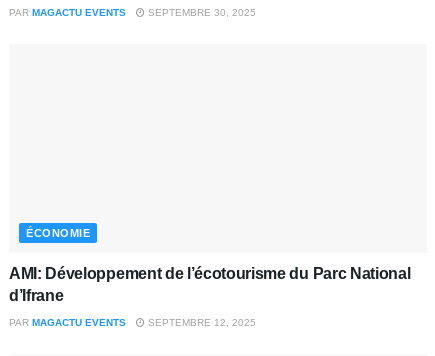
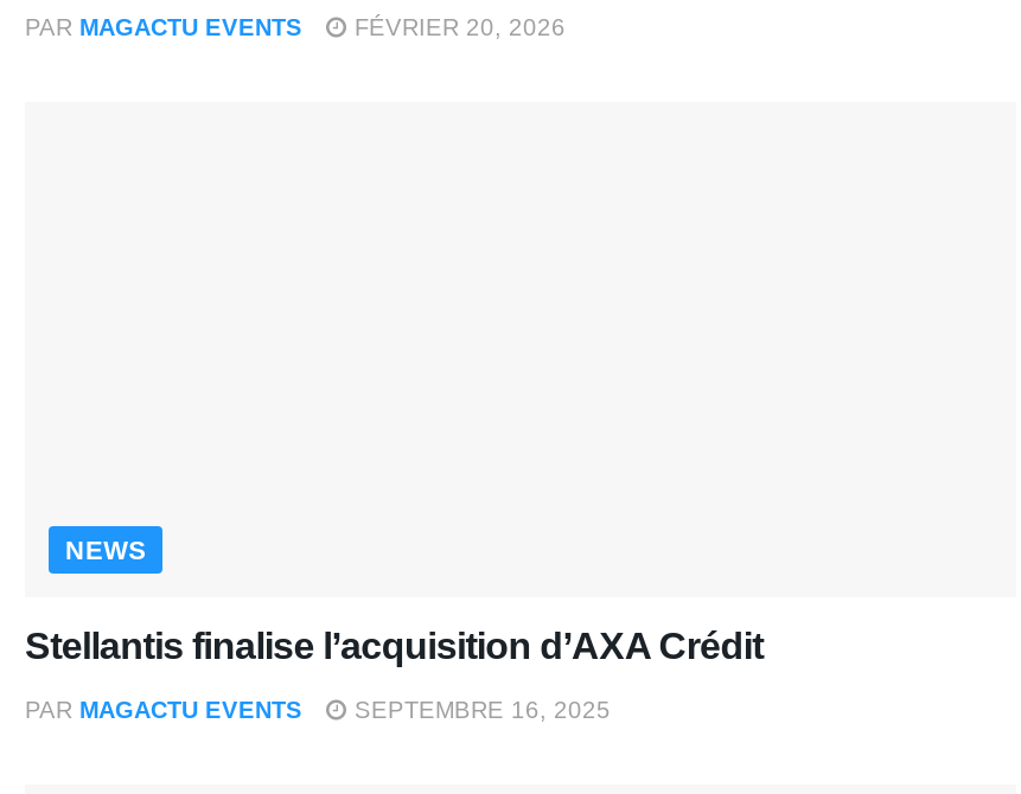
- PAR MAGACTU EVENTS SEPTEMBRE 30, 2025
+ PAR MAGACTU EVENTS FÉVRIER 20, 2026

- ÉCONOMIE
+ NEWS

- AMI: Développement de l’écotourisme du Parc National
- d’Ifrane
+ Stellantis finalise l’acquisition d’AXA Crédit

- PAR MAGACTU EVENTS SEPTEMBRE 12, 2025
+ PAR MAGACTU EVENTS SEPTEMBRE 16, 2025
